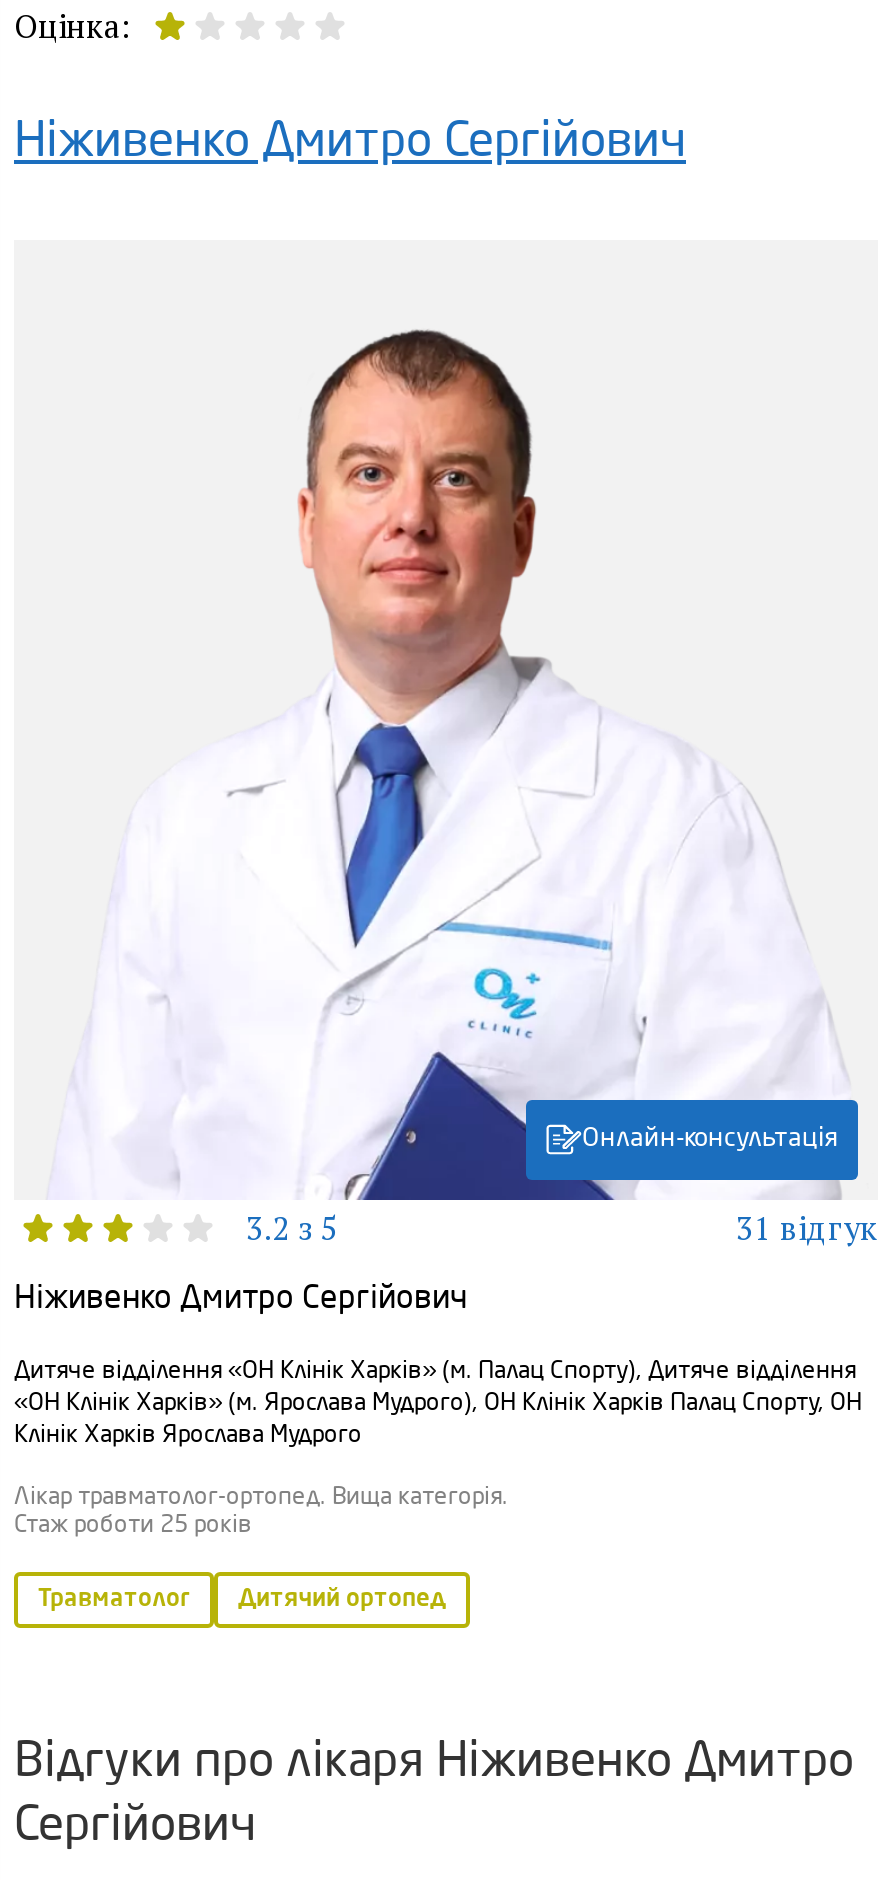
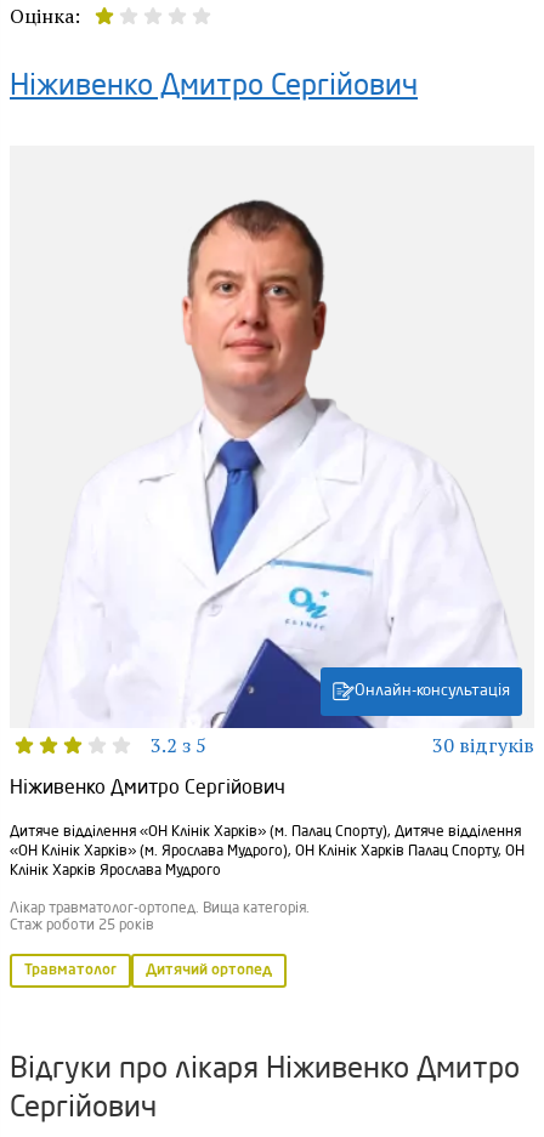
- 31 відгук
+ 30 відгуків
